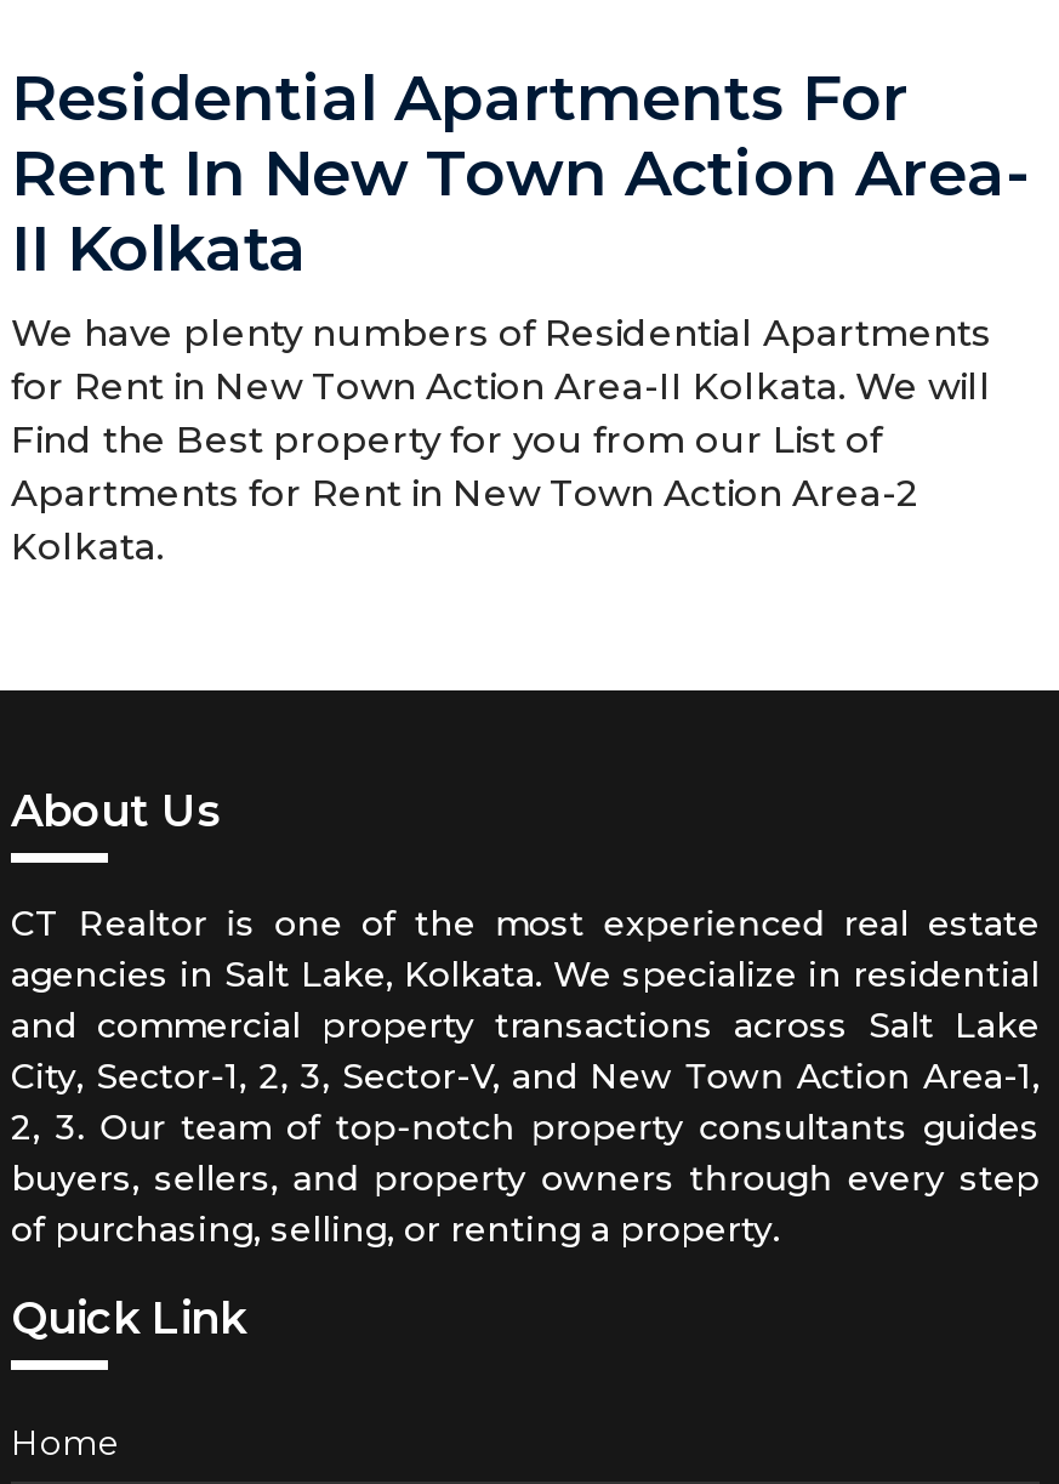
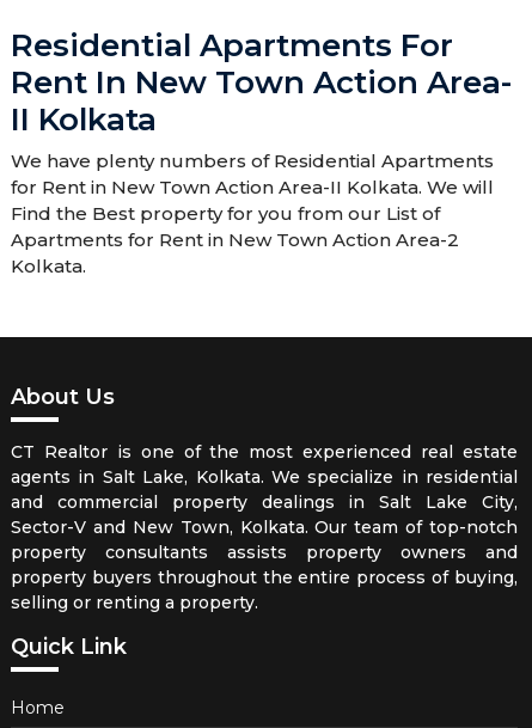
- agencies in Salt Lake, Kolkata. We specialize in residential
- and commercial property transactions across Salt Lake
- City, Sector-1, 2, 3, Sector-V, and New Town Action Area-1,
- 2, 3. Our team of top-notch property consultants guides
- buyers, sellers, and property owners through every step
- of purchasing, selling, or renting a property.
+ agents in Salt Lake, Kolkata. We specialize in residential
+ and commercial property dealings in Salt Lake City,
+ Sector-V and New Town, Kolkata. Our team of top-notch
+ property consultants assists property owners and
+ property buyers throughout the entire process of buying,
+ selling or renting a property.
